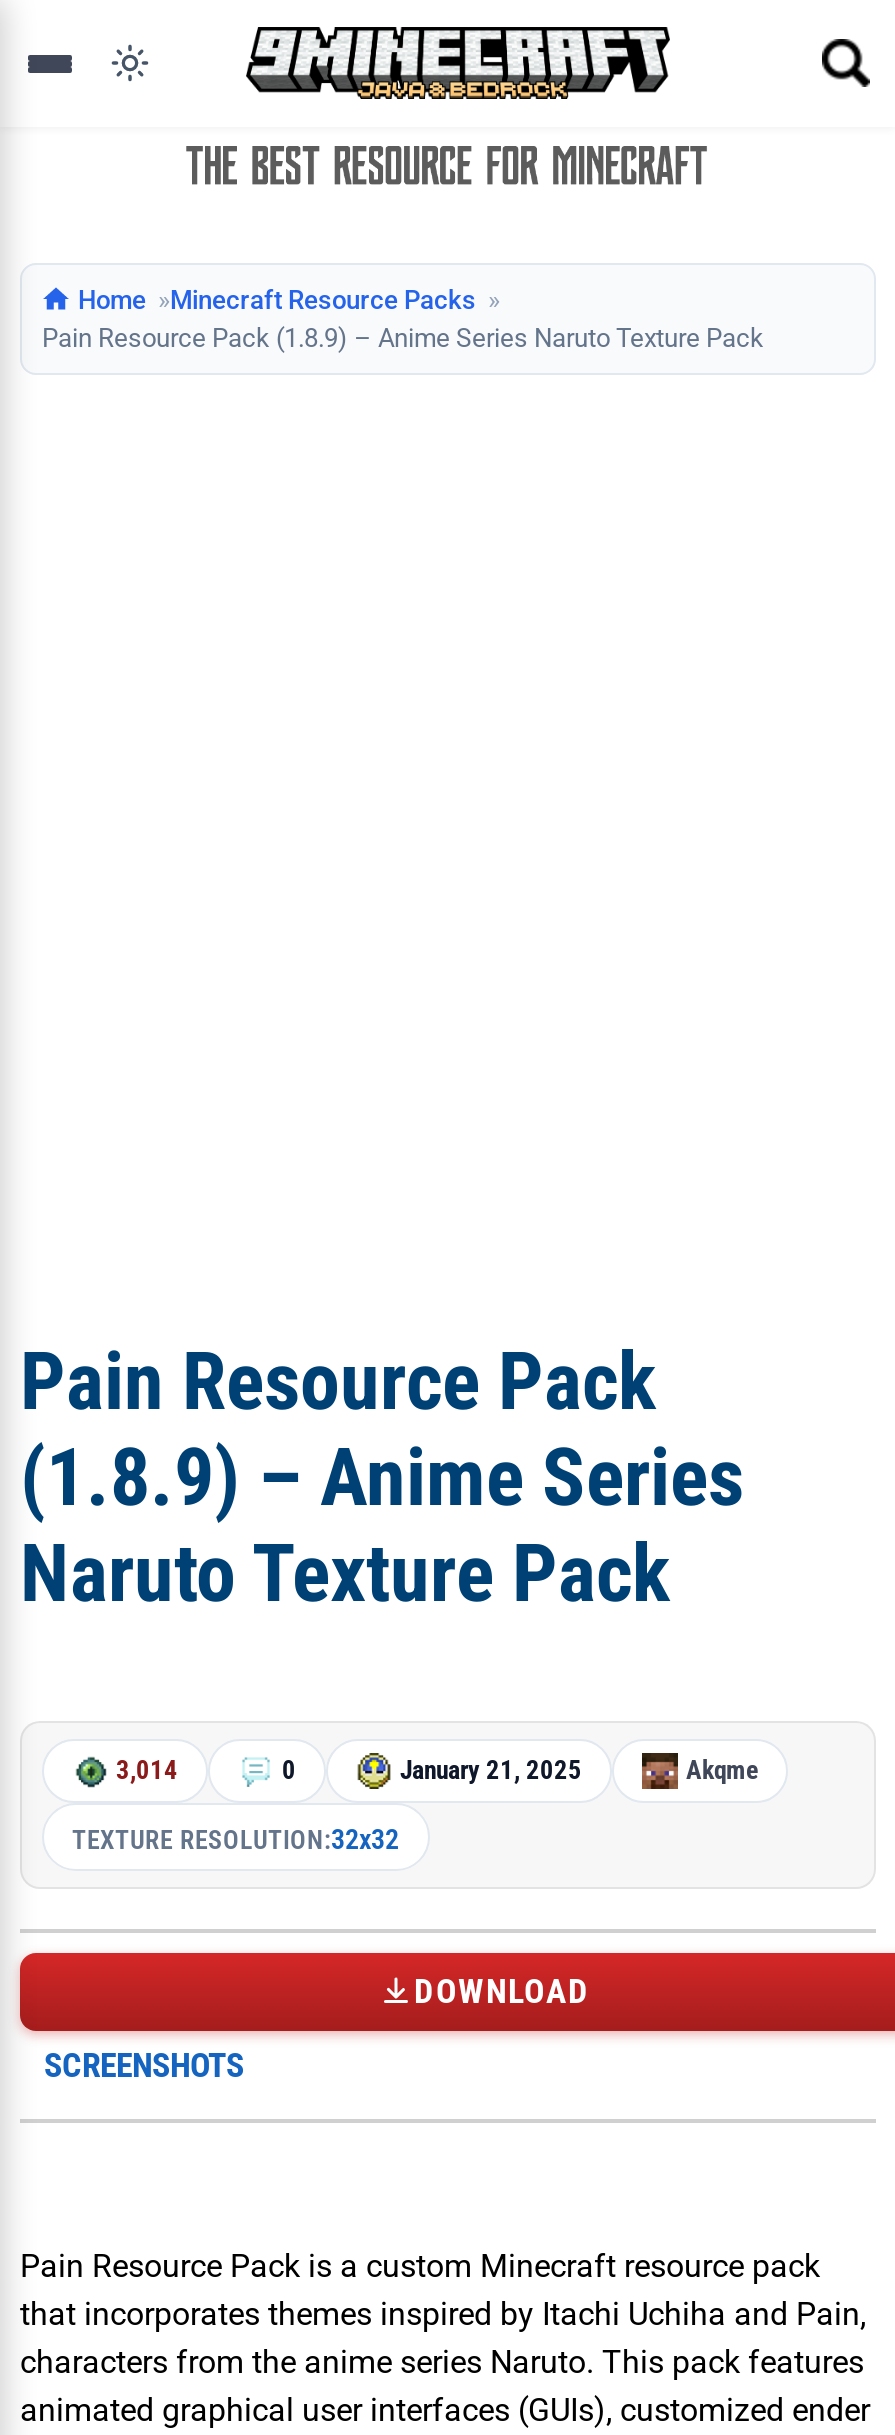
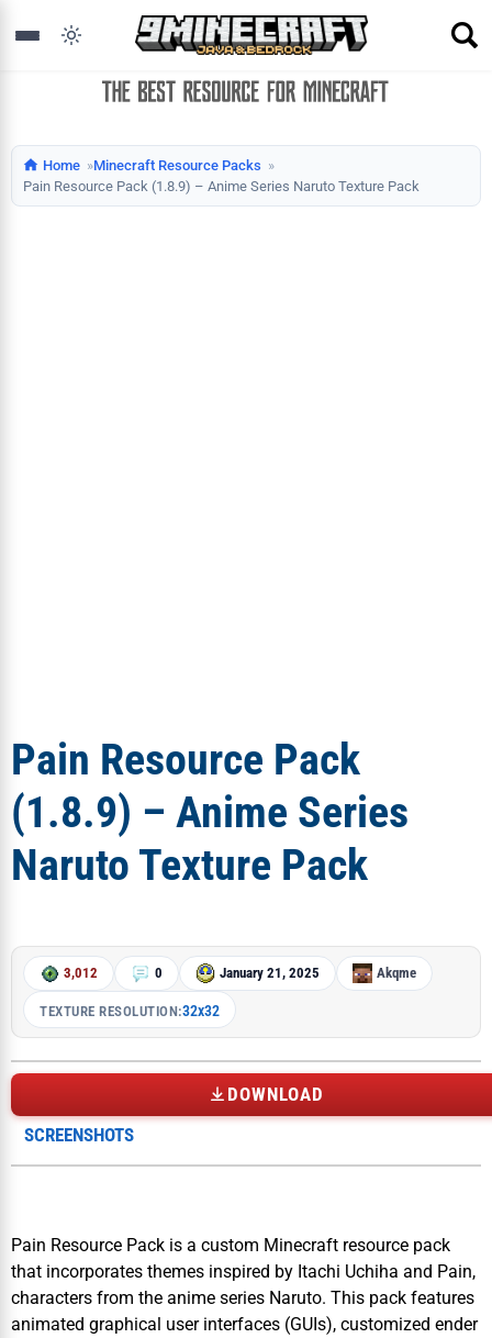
- 3,014
+ 3,012
